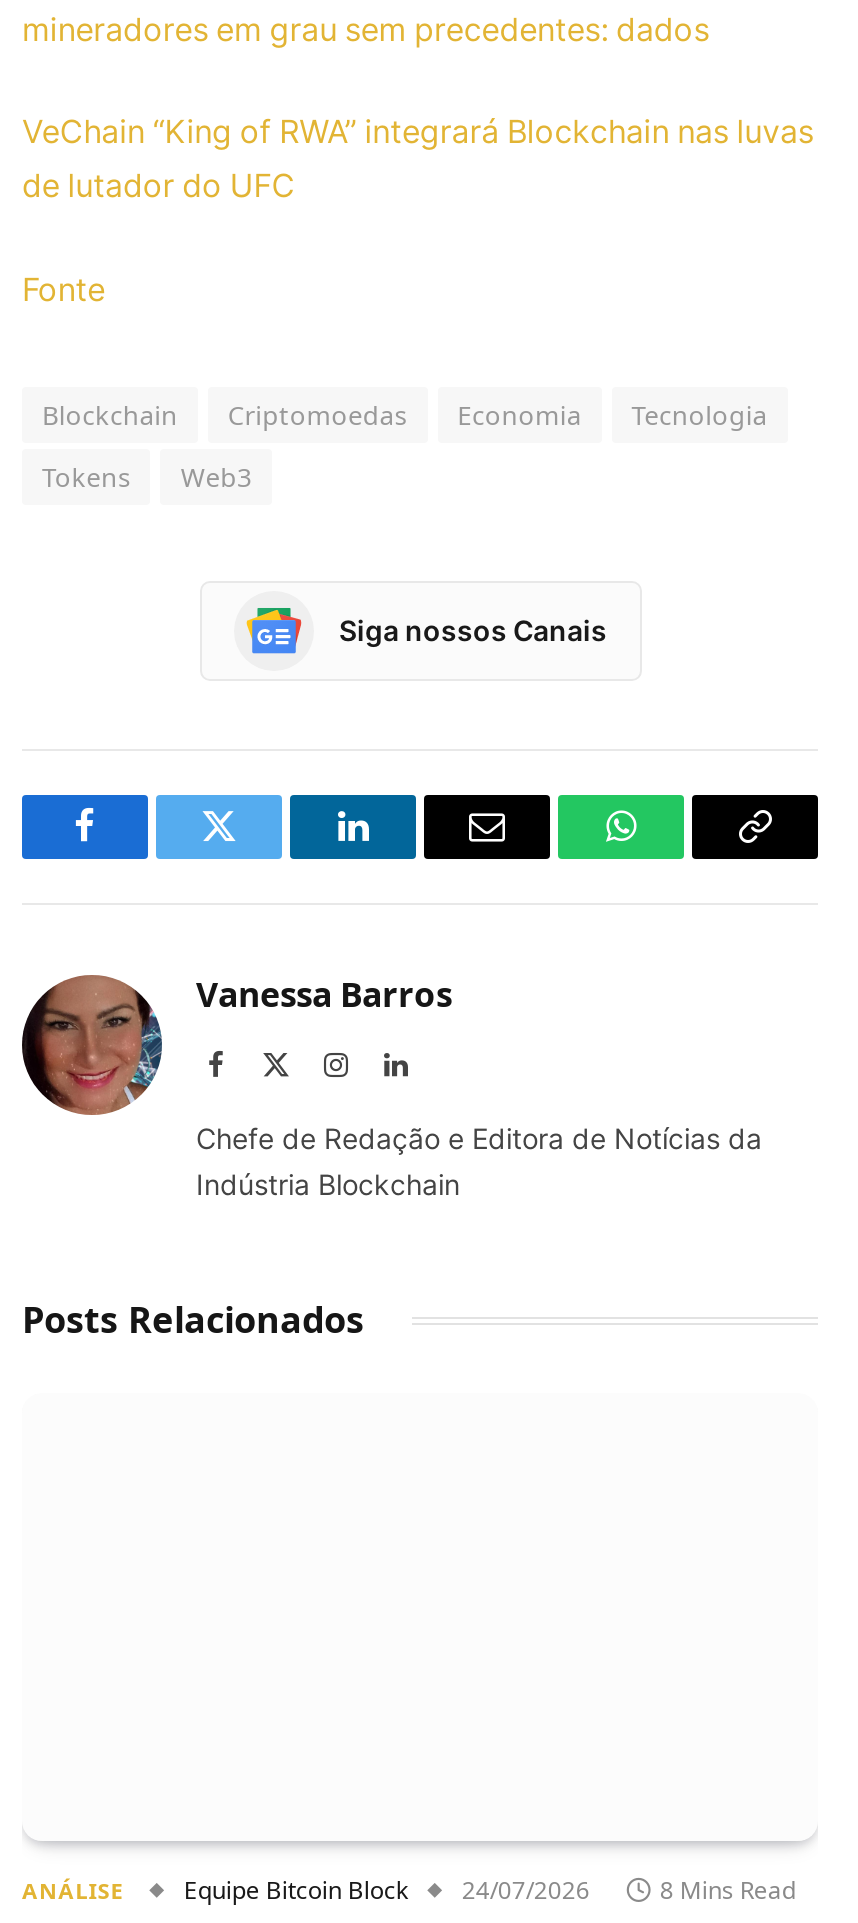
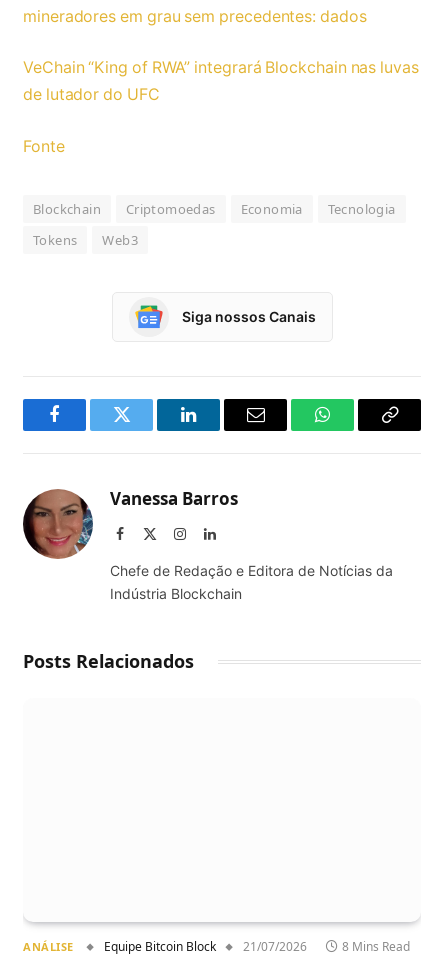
- ANÁLISE Equipe Bitcoin Block 24/07/2026
+ ANÁLISE Equipe Bitcoin Block 21/07/2026
